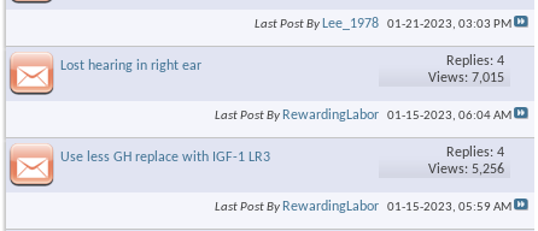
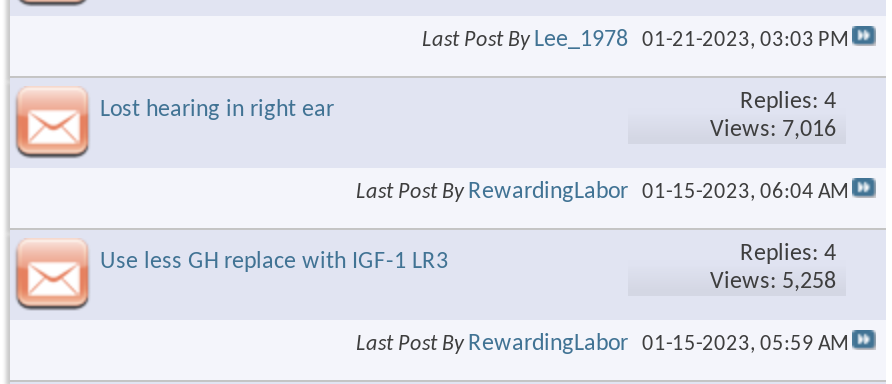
- Views: 7,015
+ Views: 7,016

- Views: 5,256
+ Views: 5,258
